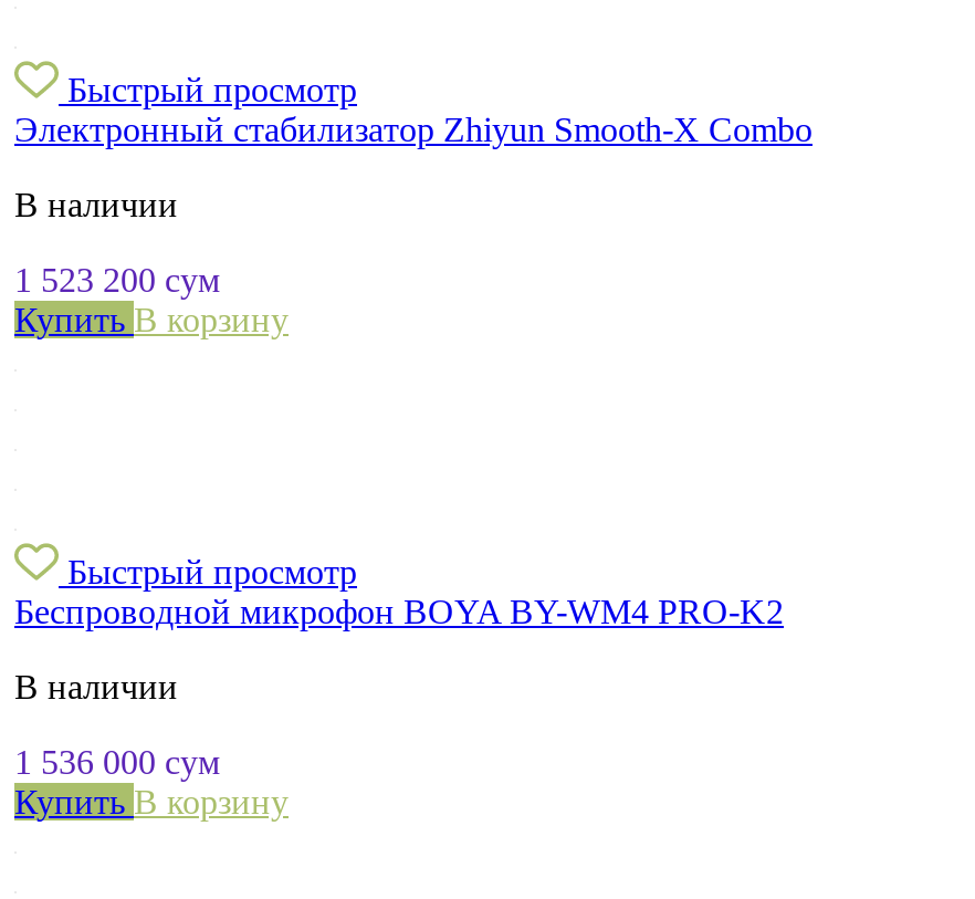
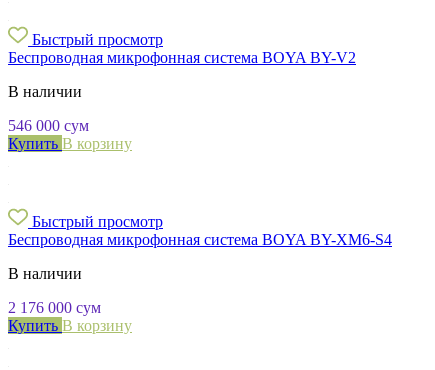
- Электронный стабилизатор Zhiyun Smooth-X Combo
+ Беспроводная микрофонная система BOYA BY-V2

- 1 523 200 сум
+ 546 000 сум

- Беспроводной микрофон BOYA BY-WM4 PRO-K2
+ Беспроводная микрофонная система BOYA BY-XM6-S4

- 1 536 000 сум
+ 2 176 000 сум
